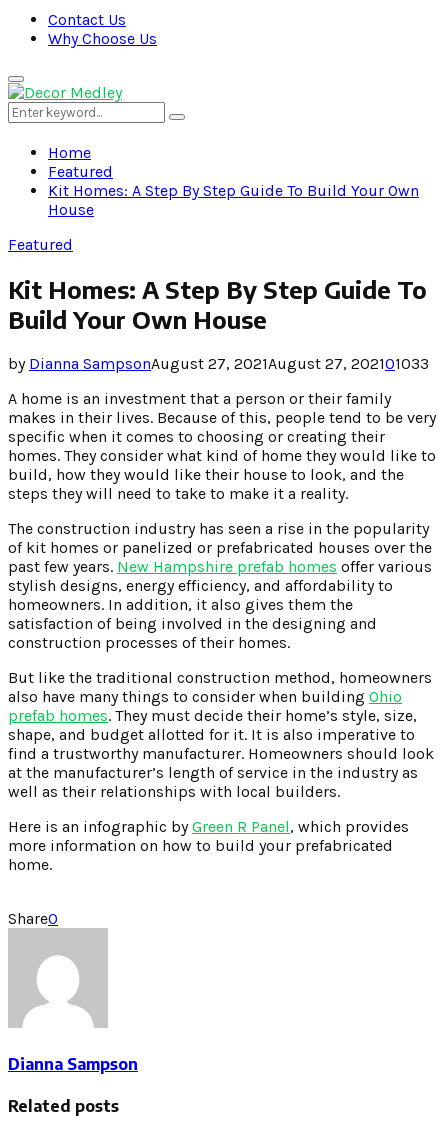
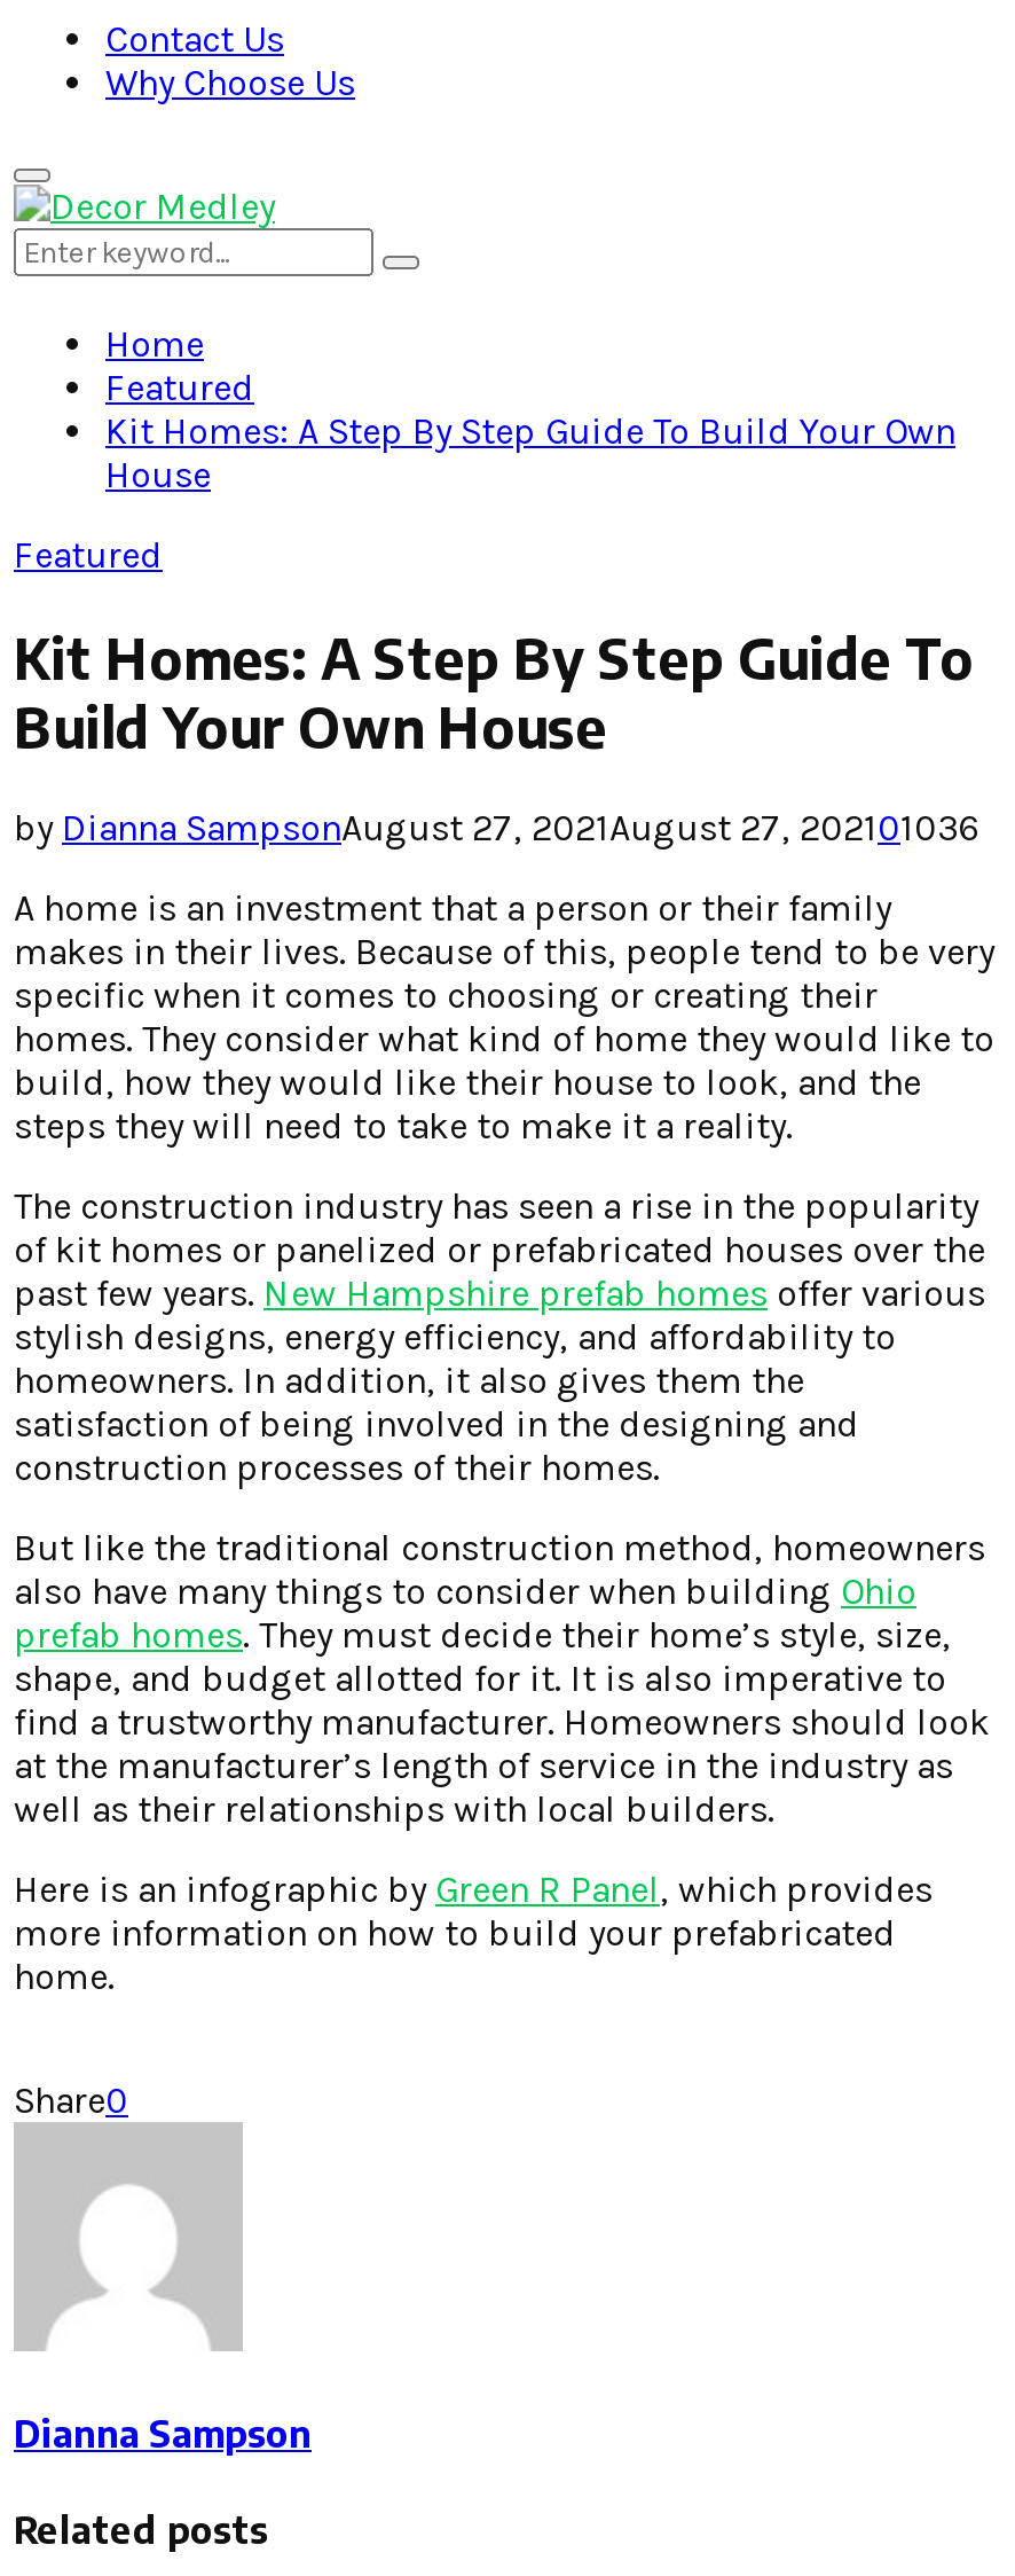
- by Dianna SampsonAugust 27, 2021August 27, 202101033
+ by Dianna SampsonAugust 27, 2021August 27, 202101036
